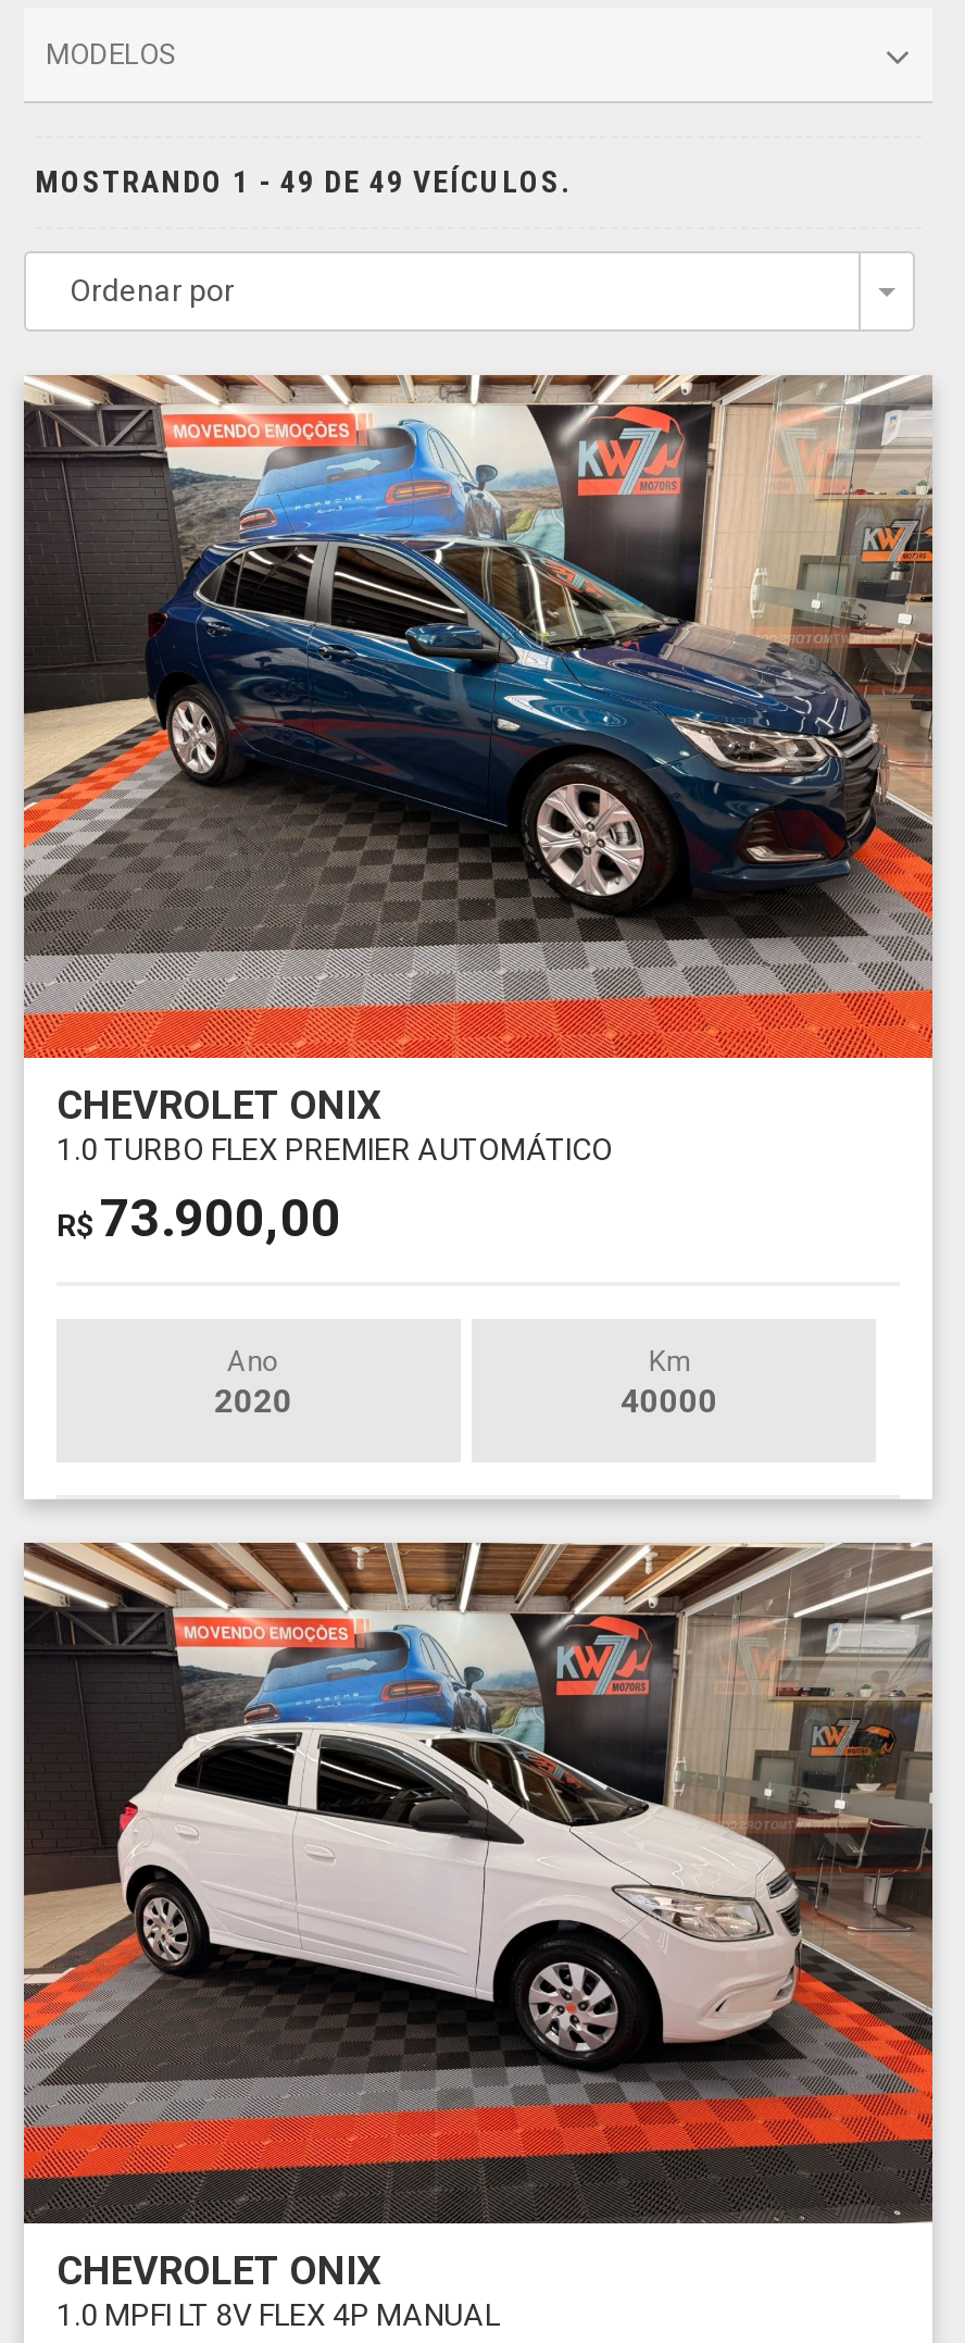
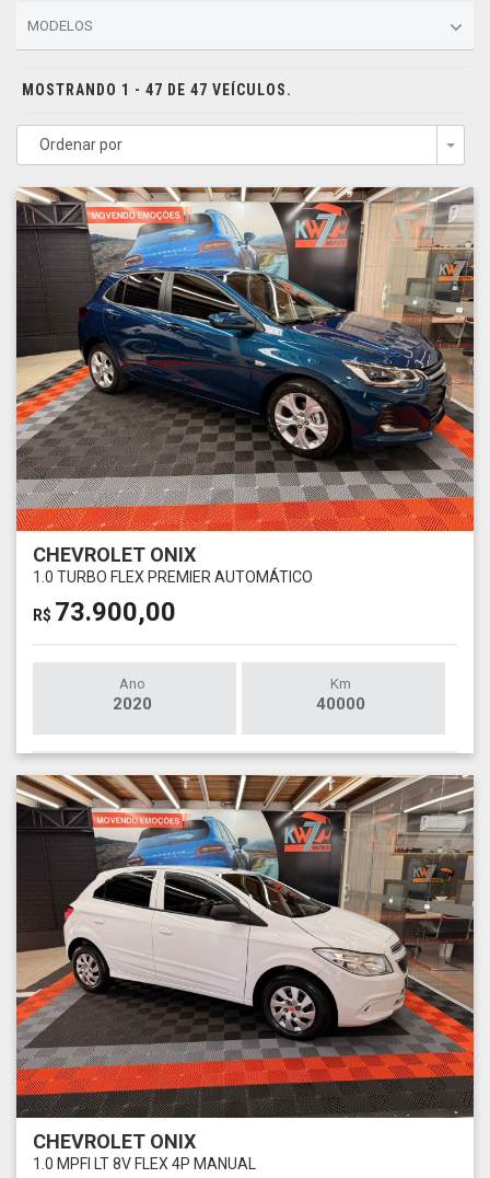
- MOSTRANDO 1 - 49 DE 49 VEÍCULOS.
+ MOSTRANDO 1 - 47 DE 47 VEÍCULOS.
